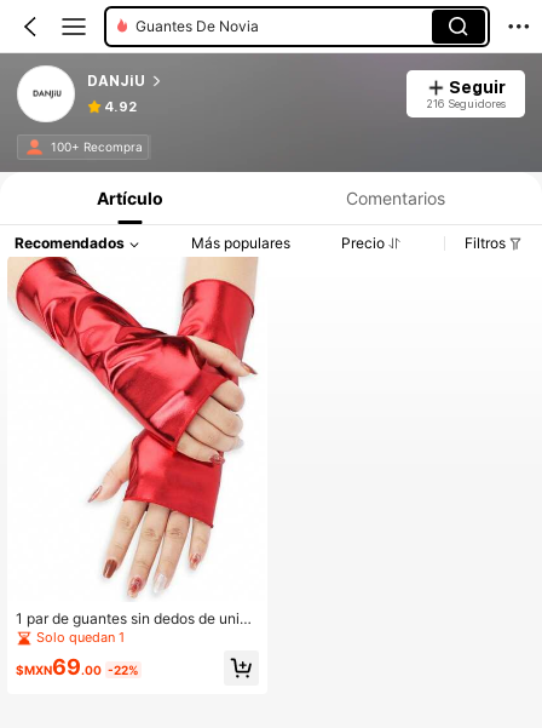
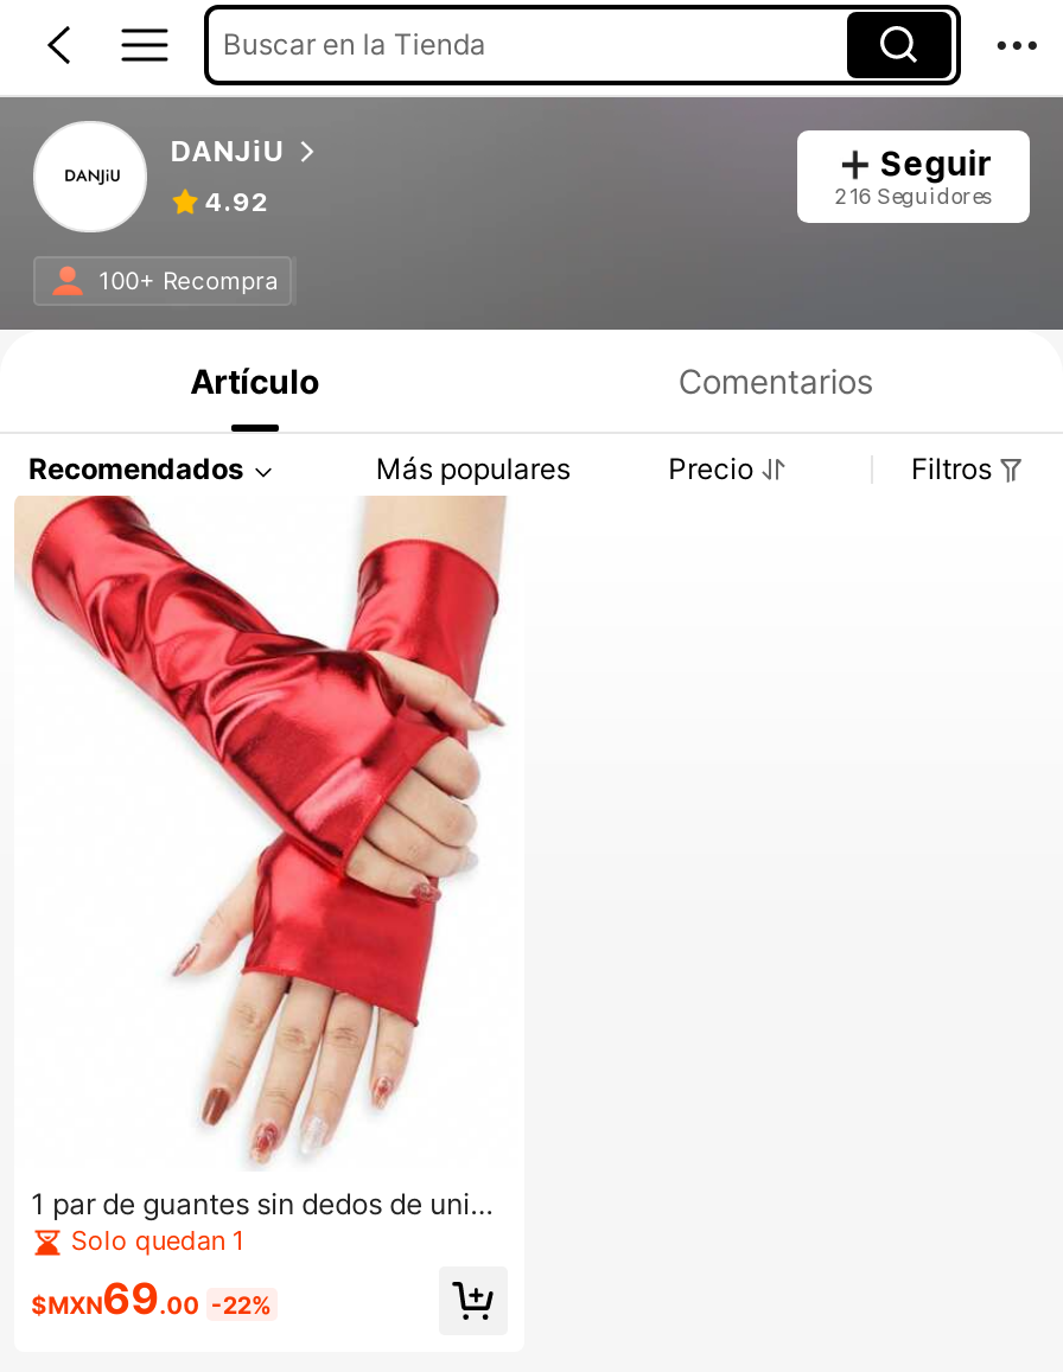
- Guantes De Novia
+ Buscar en la Tienda
